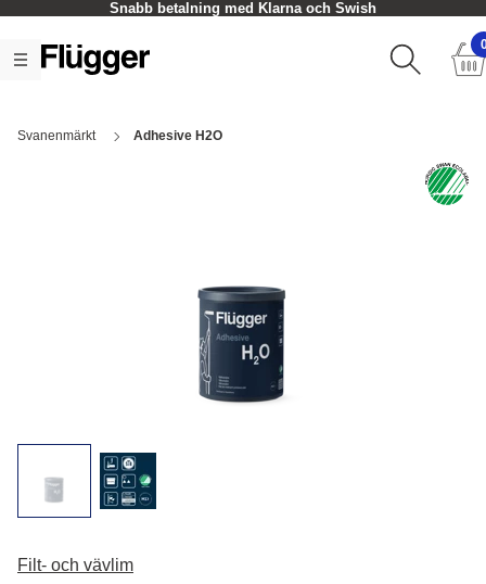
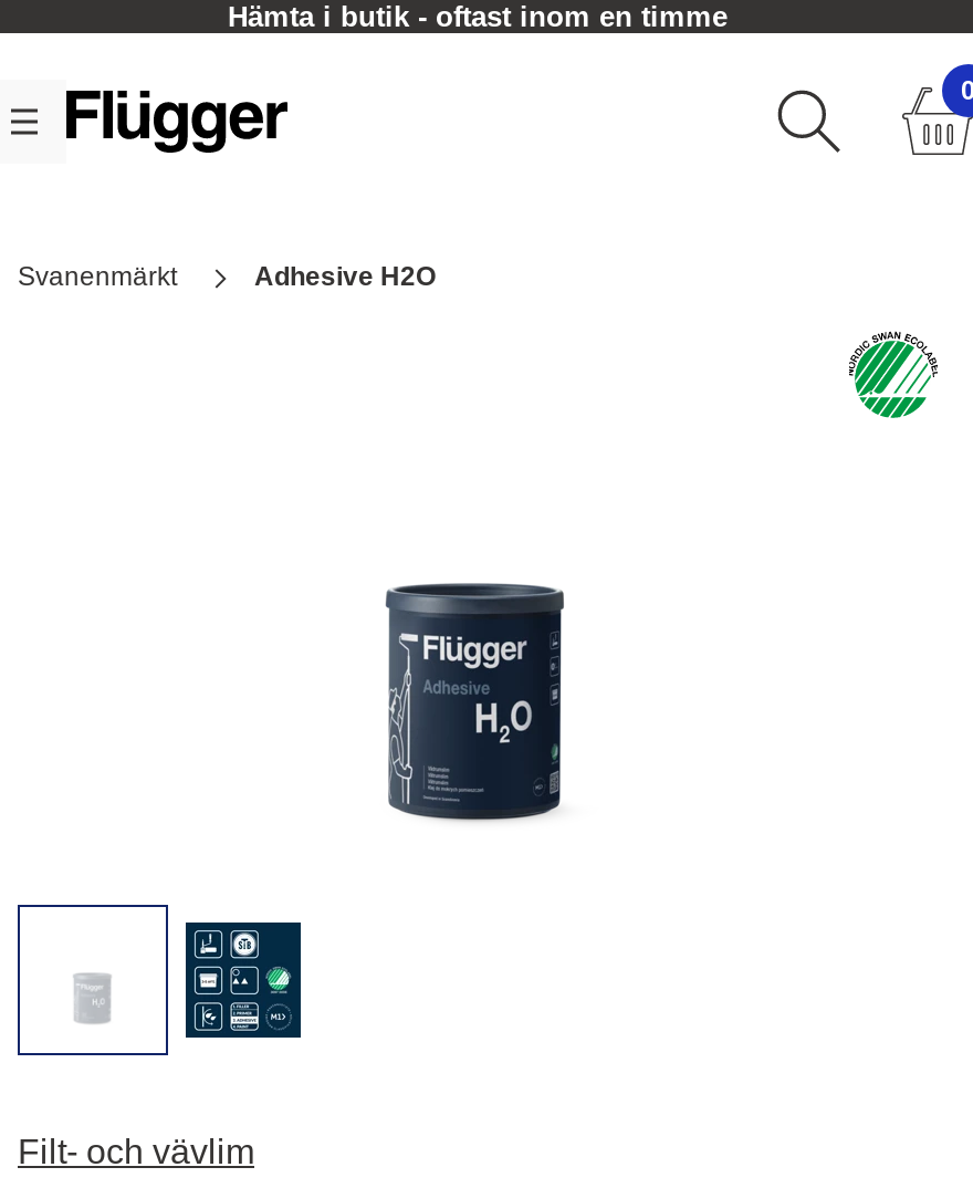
- Snabb betalning med Klarna och Swish
+ Hämta i butik - oftast inom en timme
